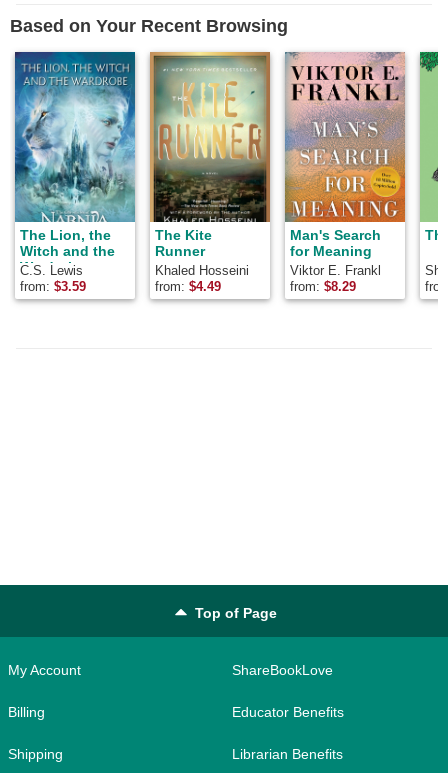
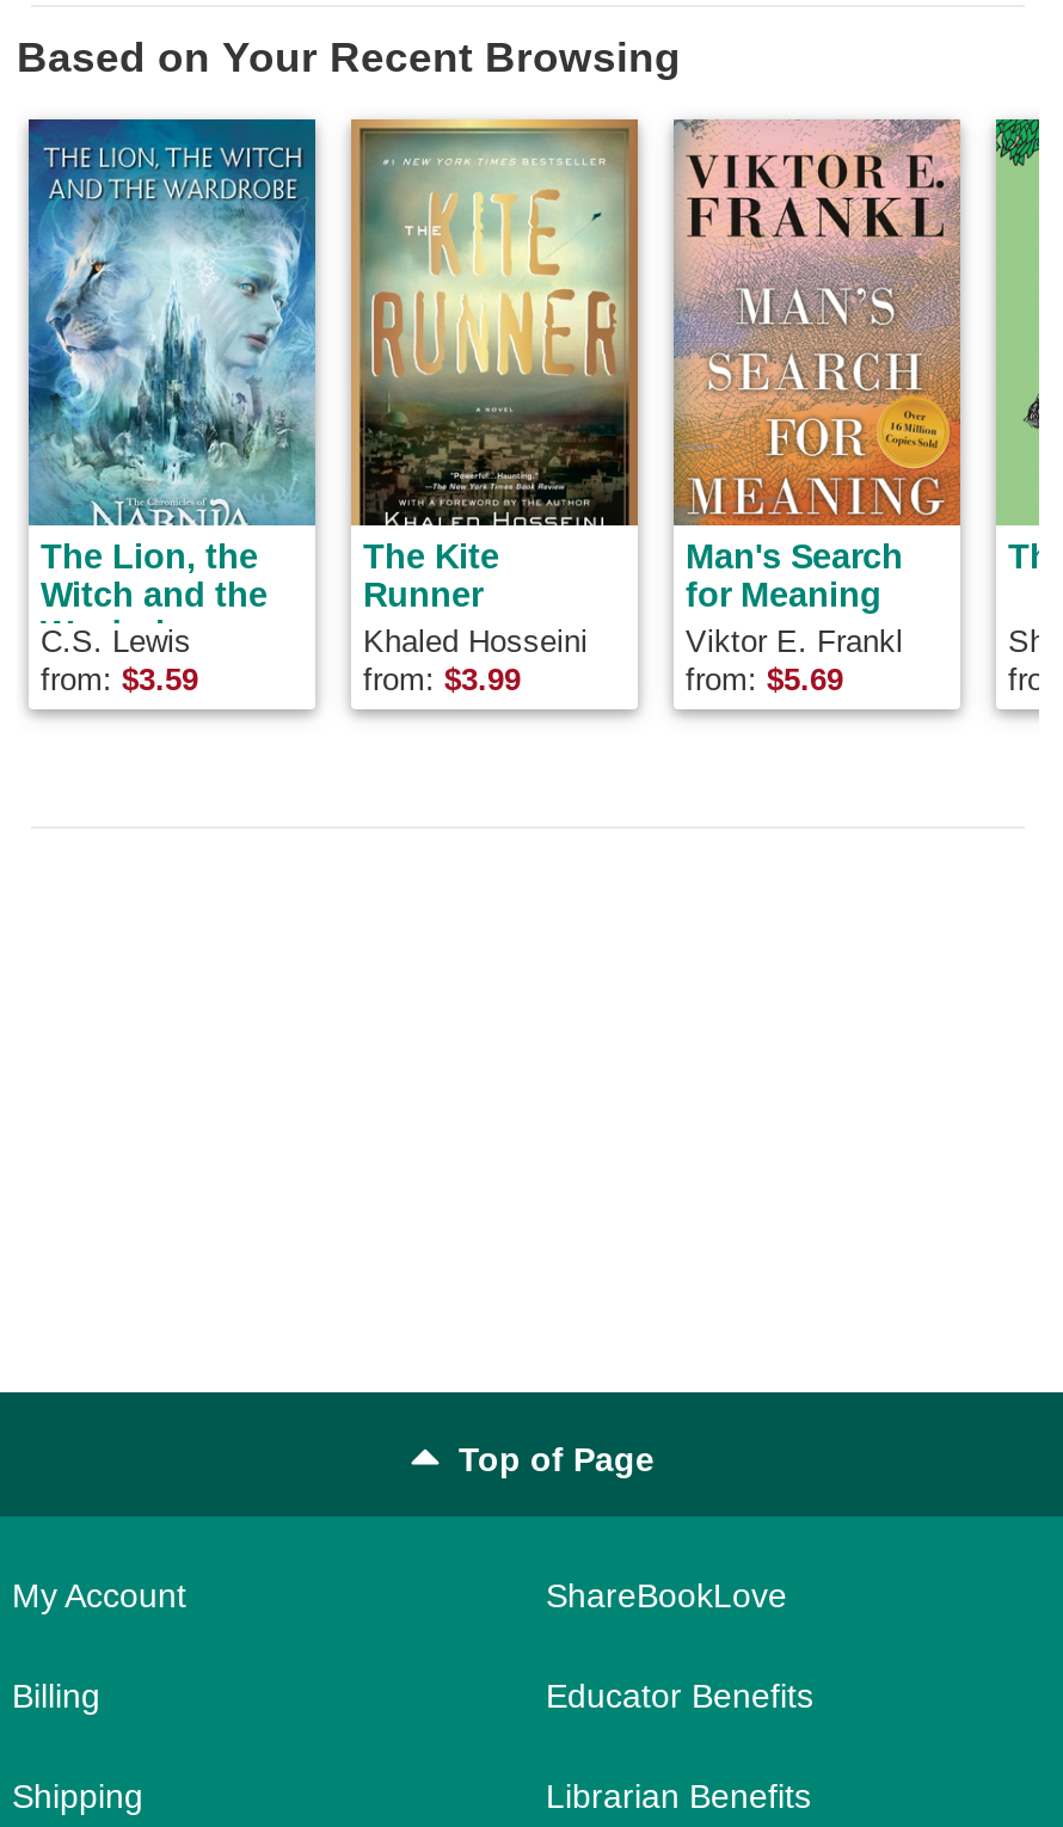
- from: $4.49
+ from: $3.99

- from: $8.29
+ from: $5.69
